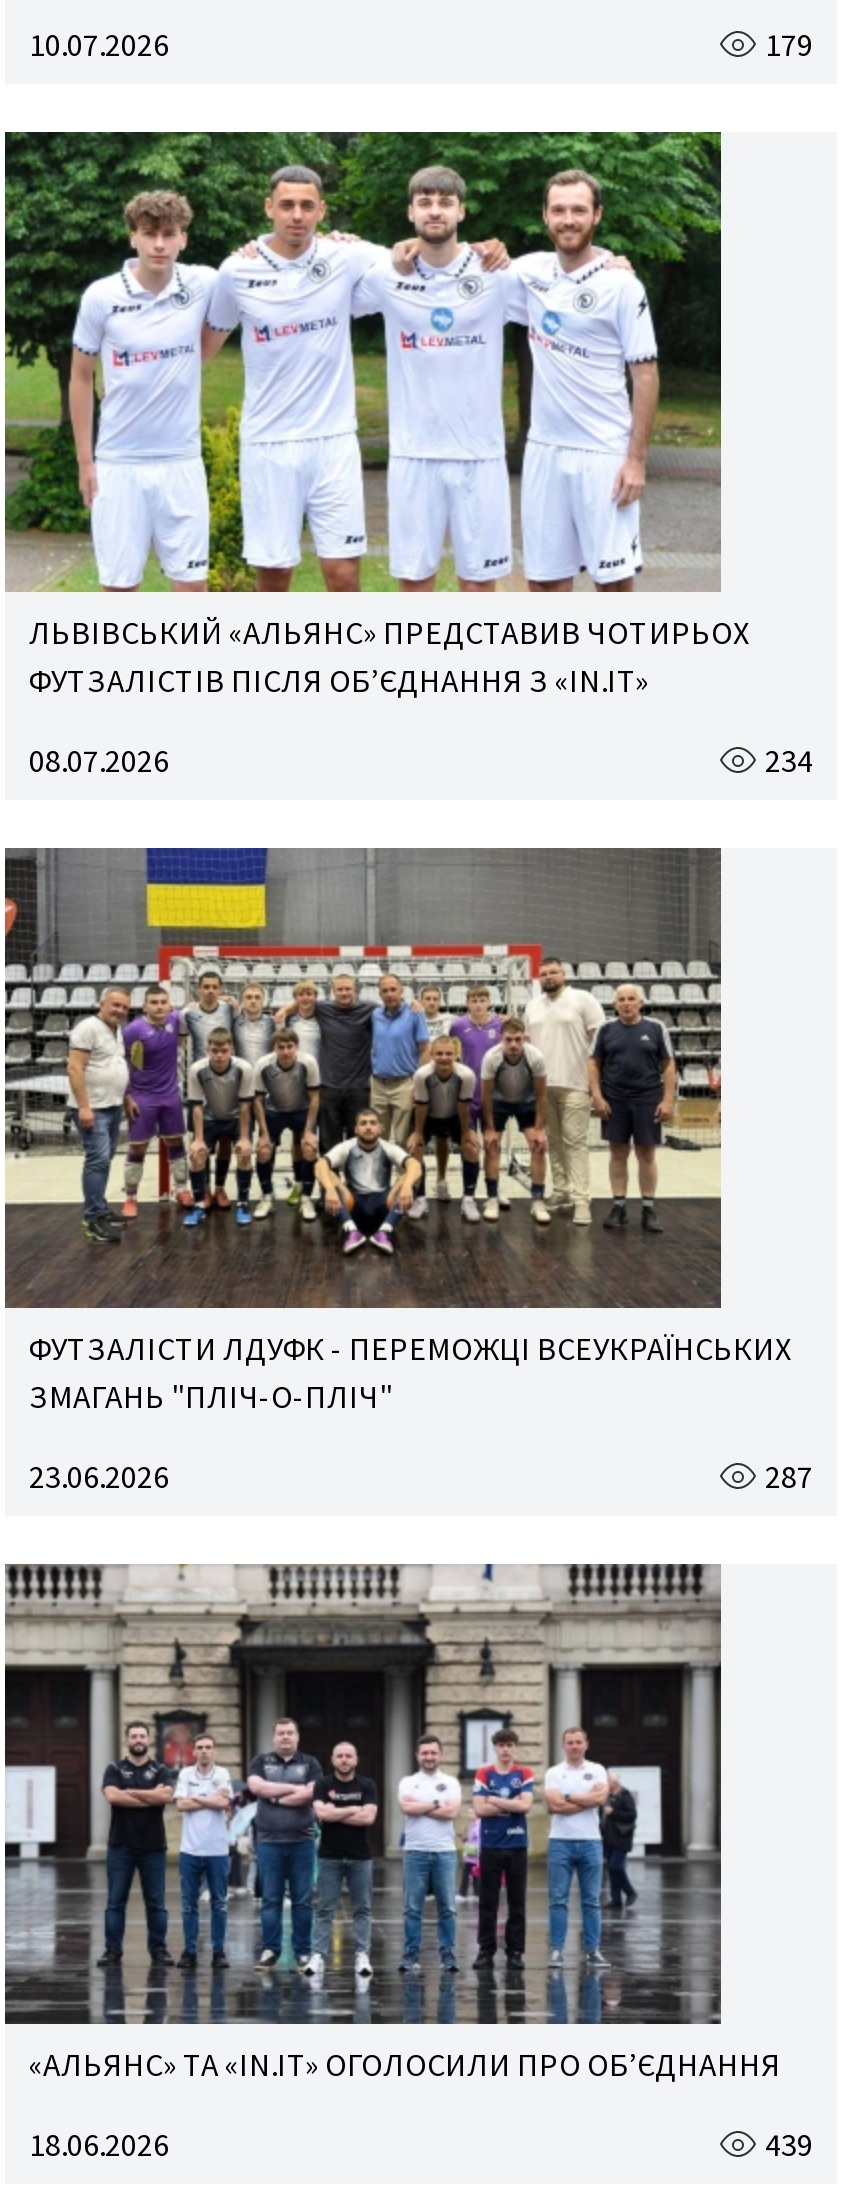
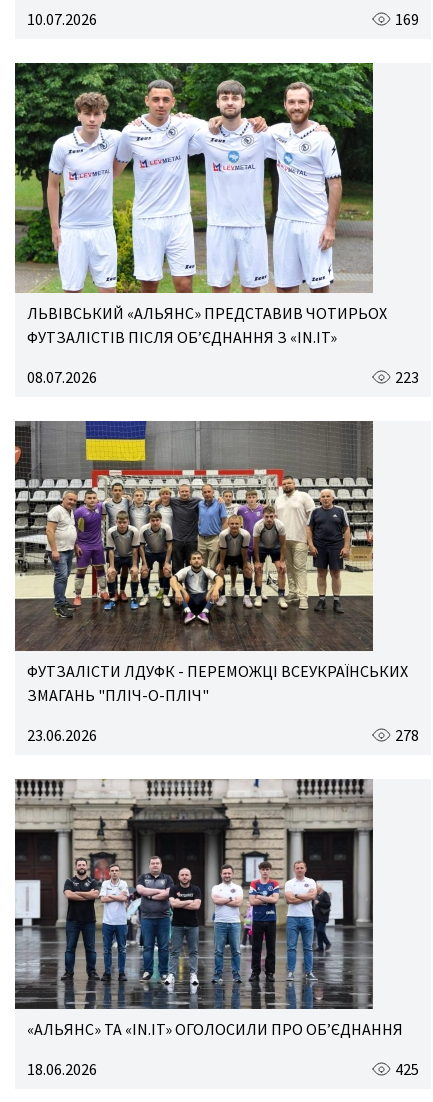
- 179
+ 169

- 234
+ 223

- 287
+ 278

- 439
+ 425
